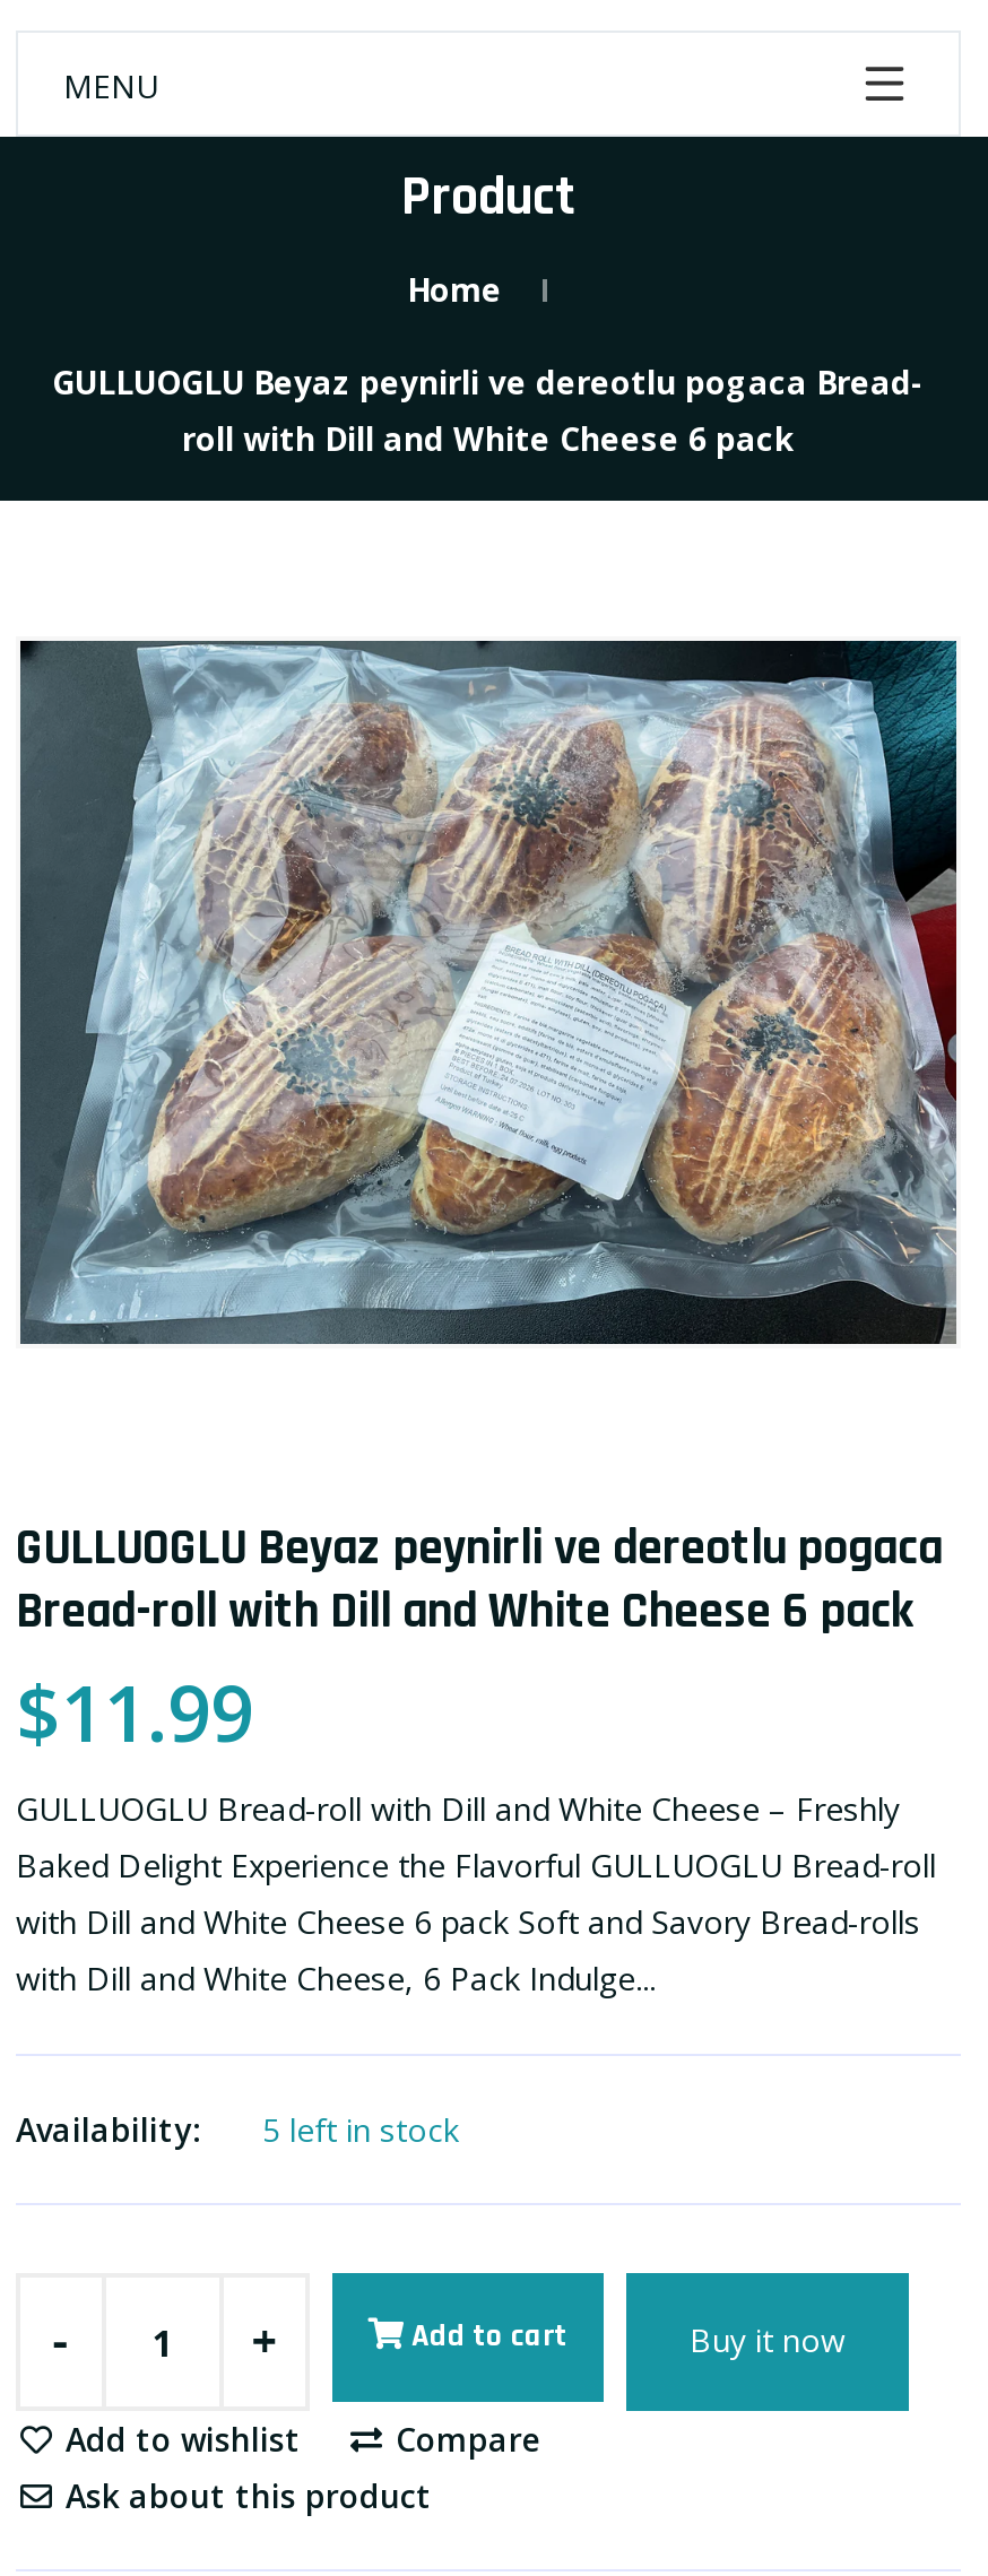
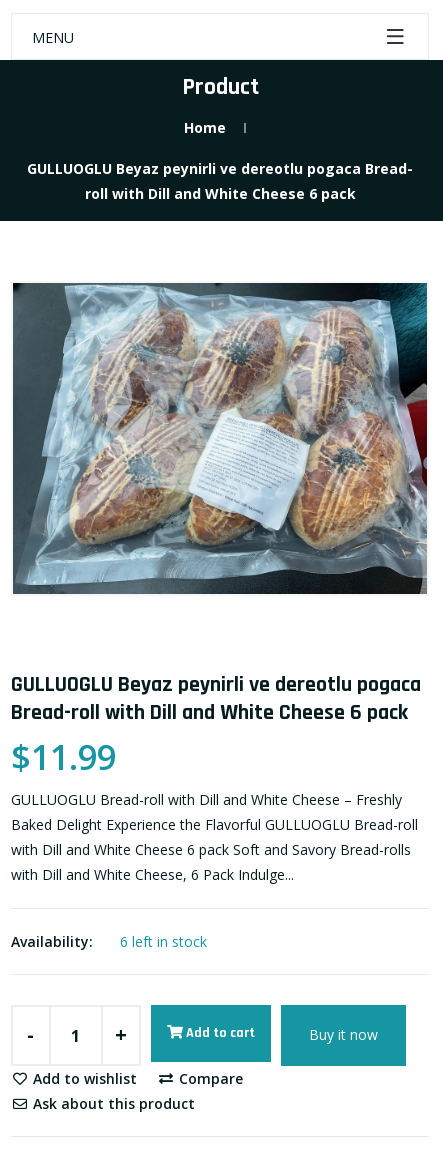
- Availability: 5 left in stock
+ Availability: 6 left in stock
